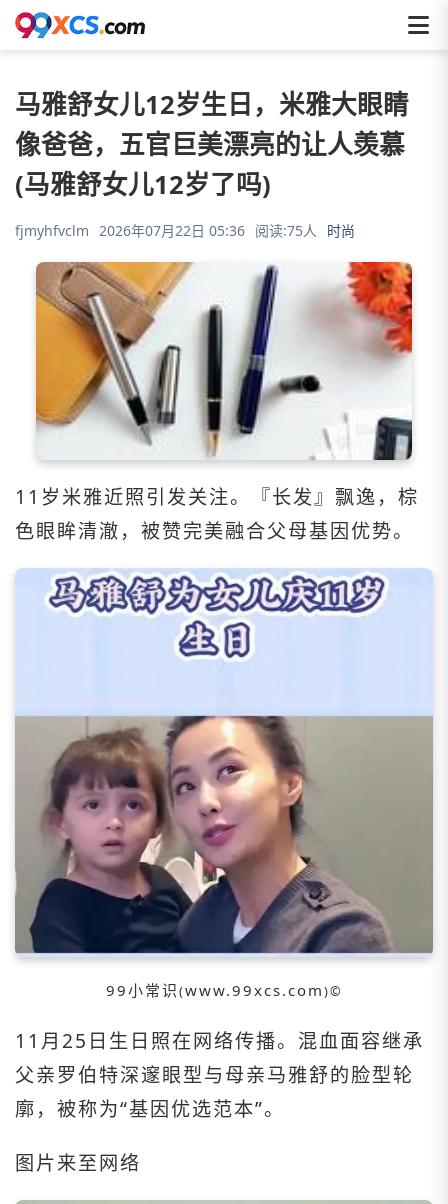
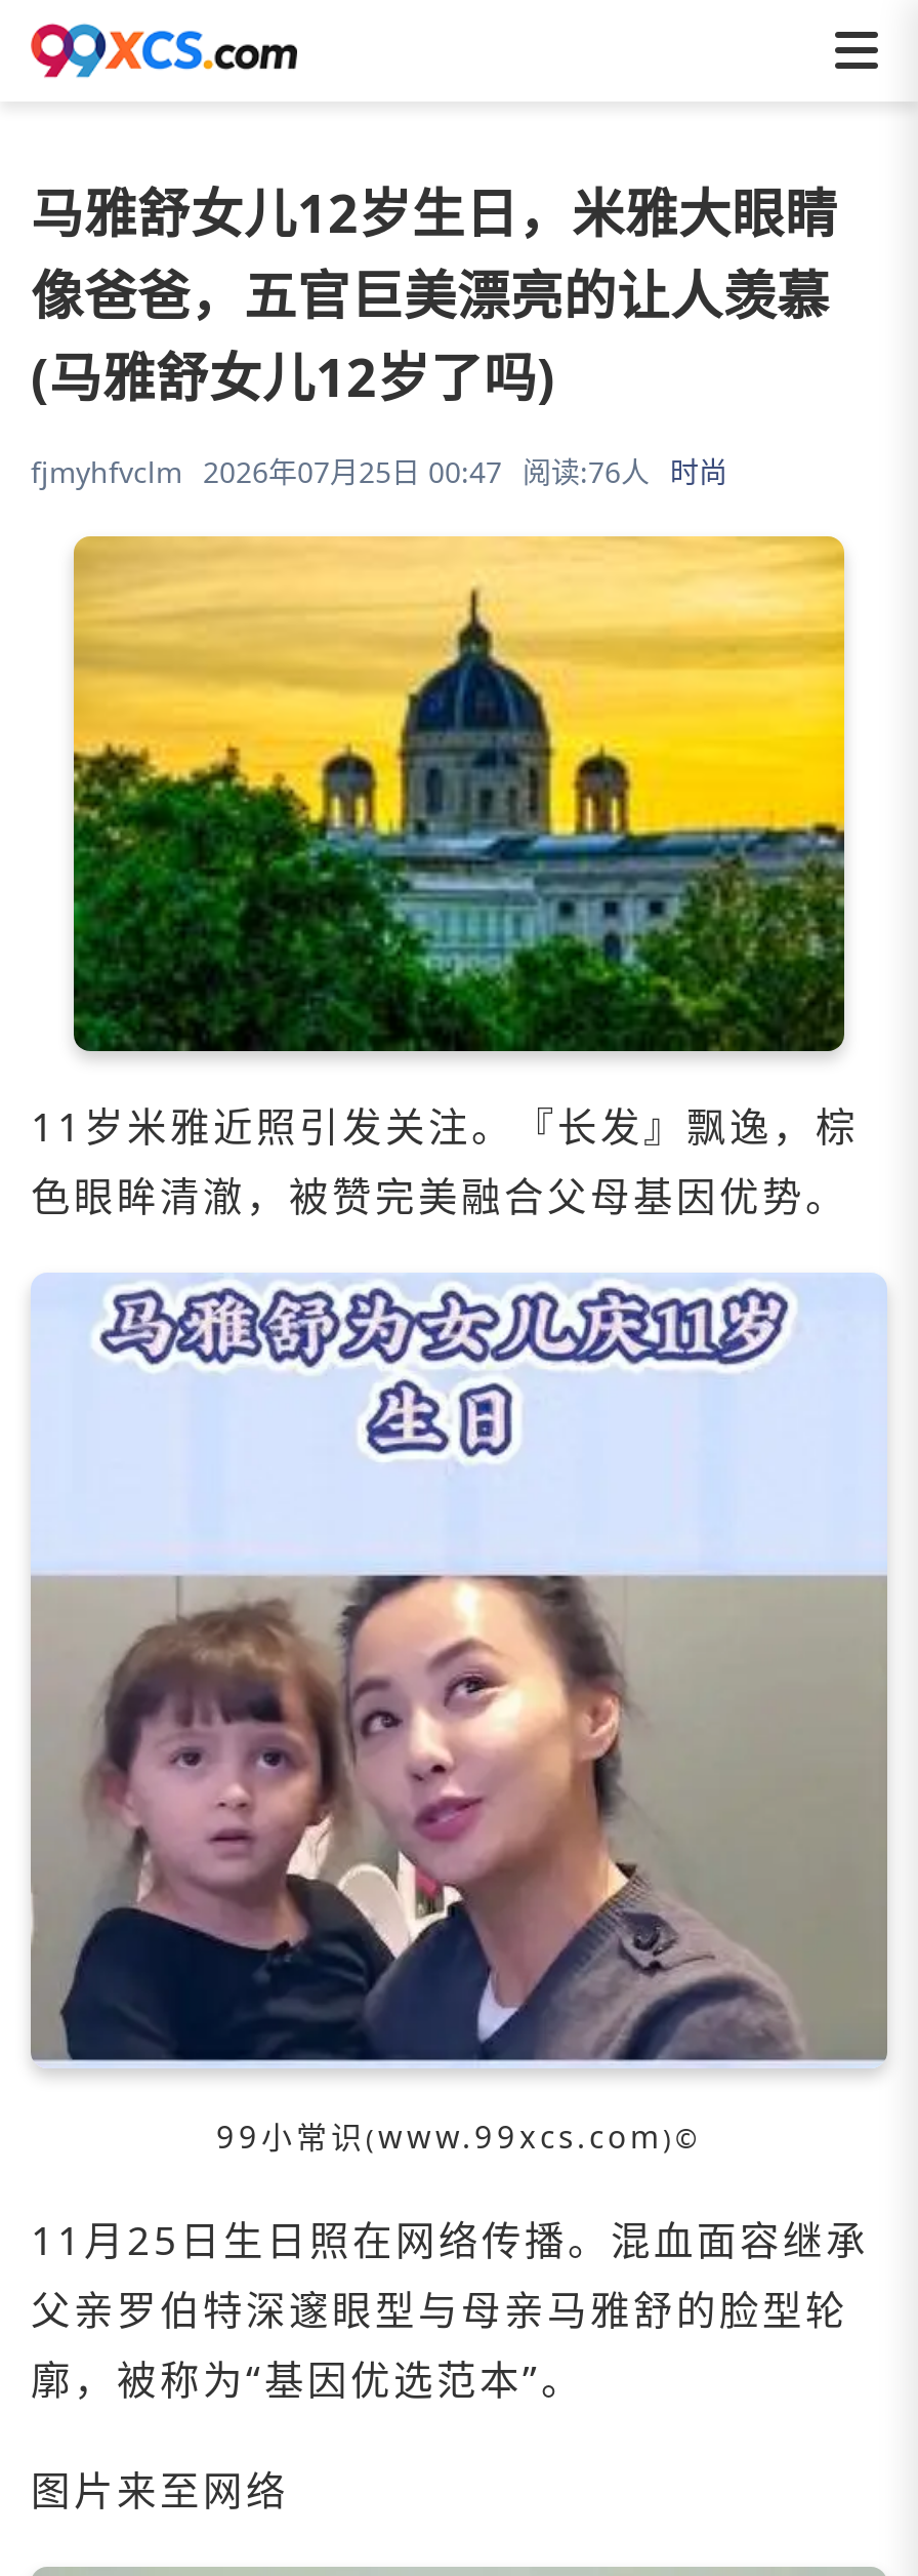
- fjmyhfvclm 2026年07月22日 05:36 阅读:75人 时尚
+ fjmyhfvclm 2026年07月25日 00:47 阅读:76人 时尚

- [image]
+ [image]
